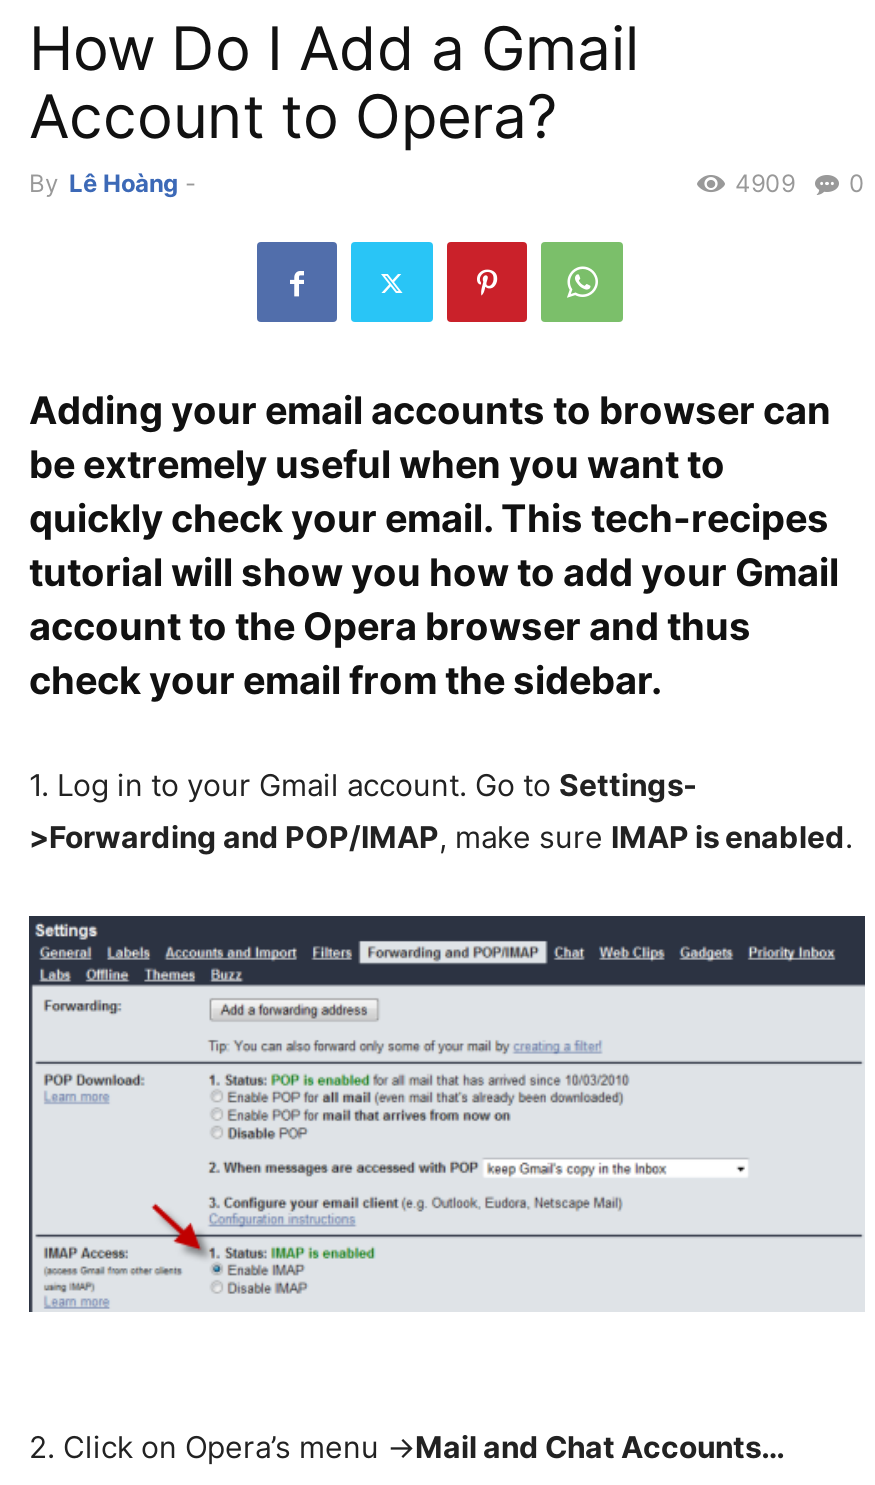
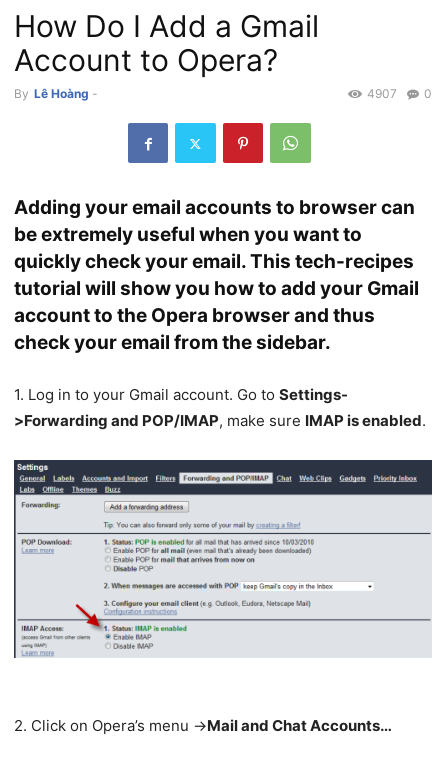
- 4909 0
+ 4907 0
